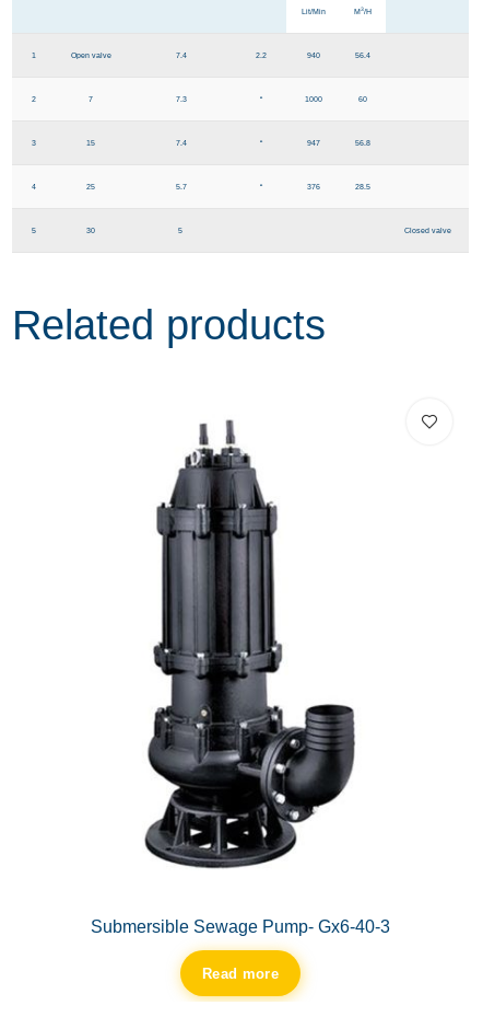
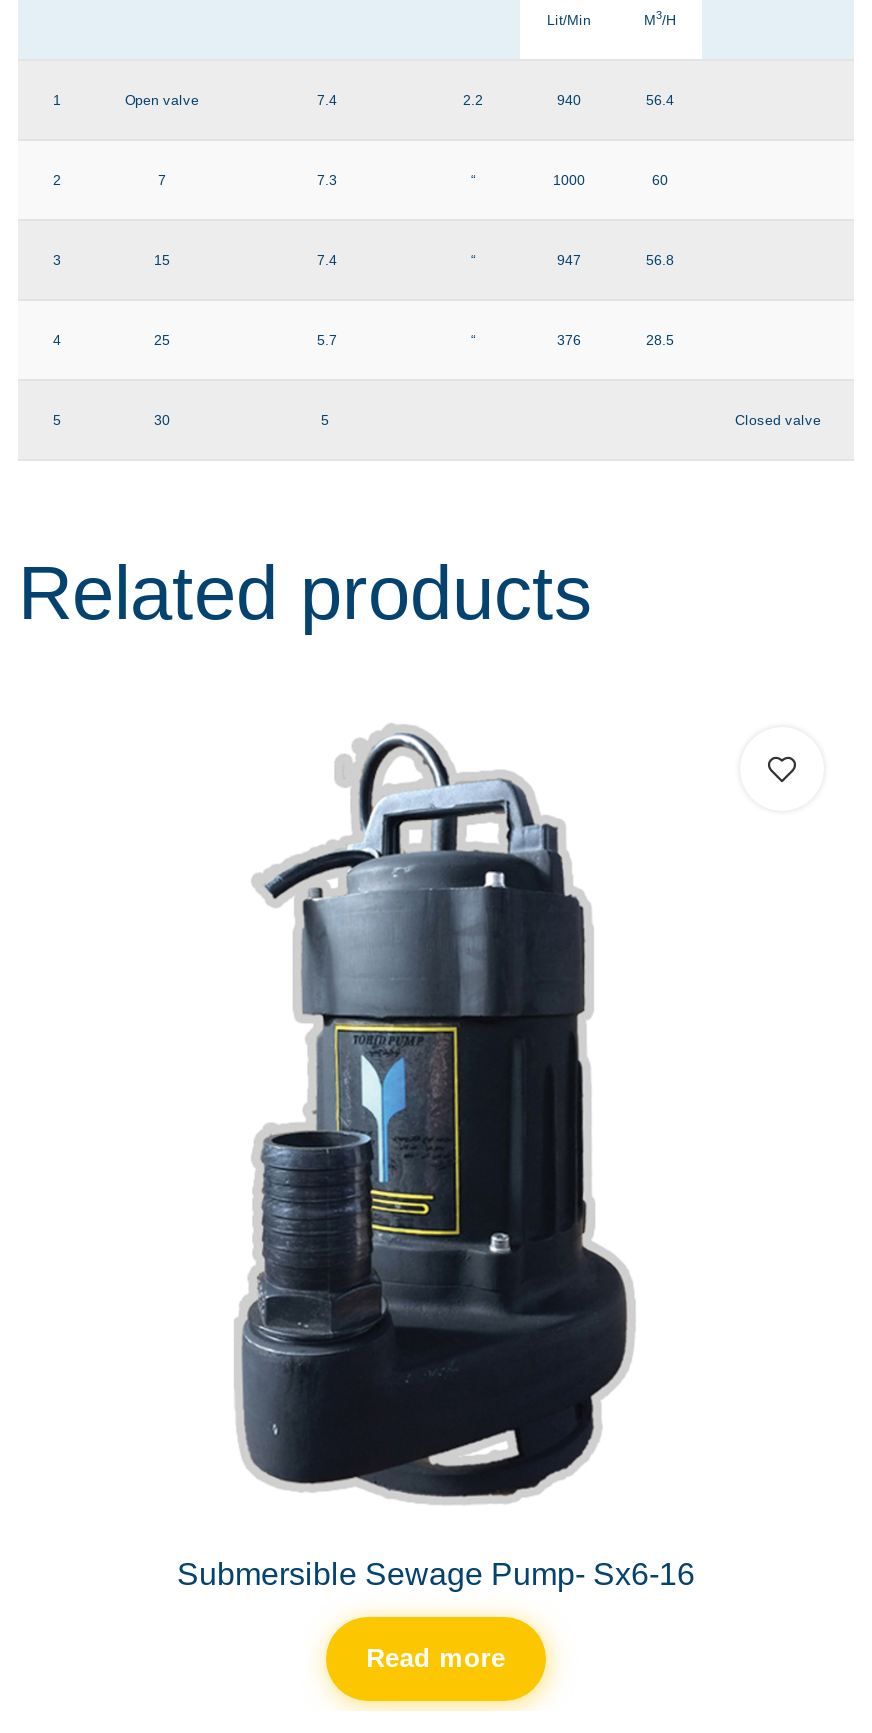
- [image]
+ [image]

- Submersible Sewage Pump- Gx6-40-3
+ Submersible Sewage Pump- Sx6-16
